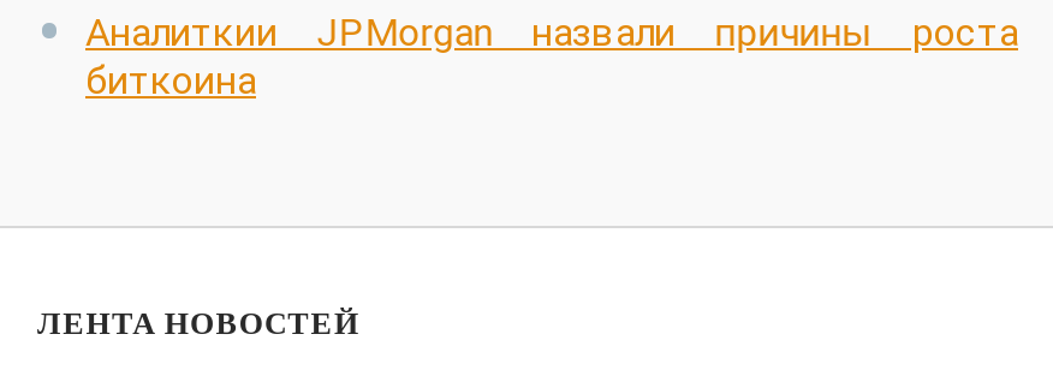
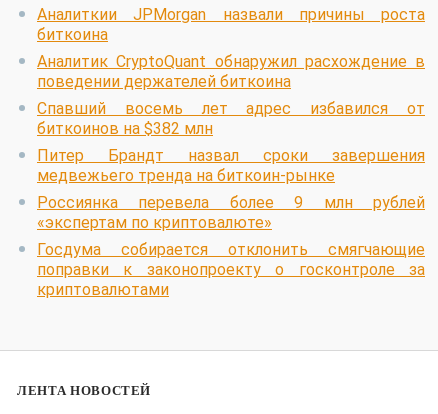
+ Аналитик CryptoQuant обнаружил расхождение в
+ поведении держателей биткоина
+ Спавший восемь лет адрес избавился от
+ биткоинов на $382 млн
+ Питер Брандт назвал сроки завершения
+ медвежьего тренда на биткоин-рынке
+ Россиянка перевела более 9 млн рублей
+ «экспертам по криптовалюте»
+ Госдума собирается отклонить смягчающие
+ поправки к законопроекту о госконтроле за
+ криптовалютами
